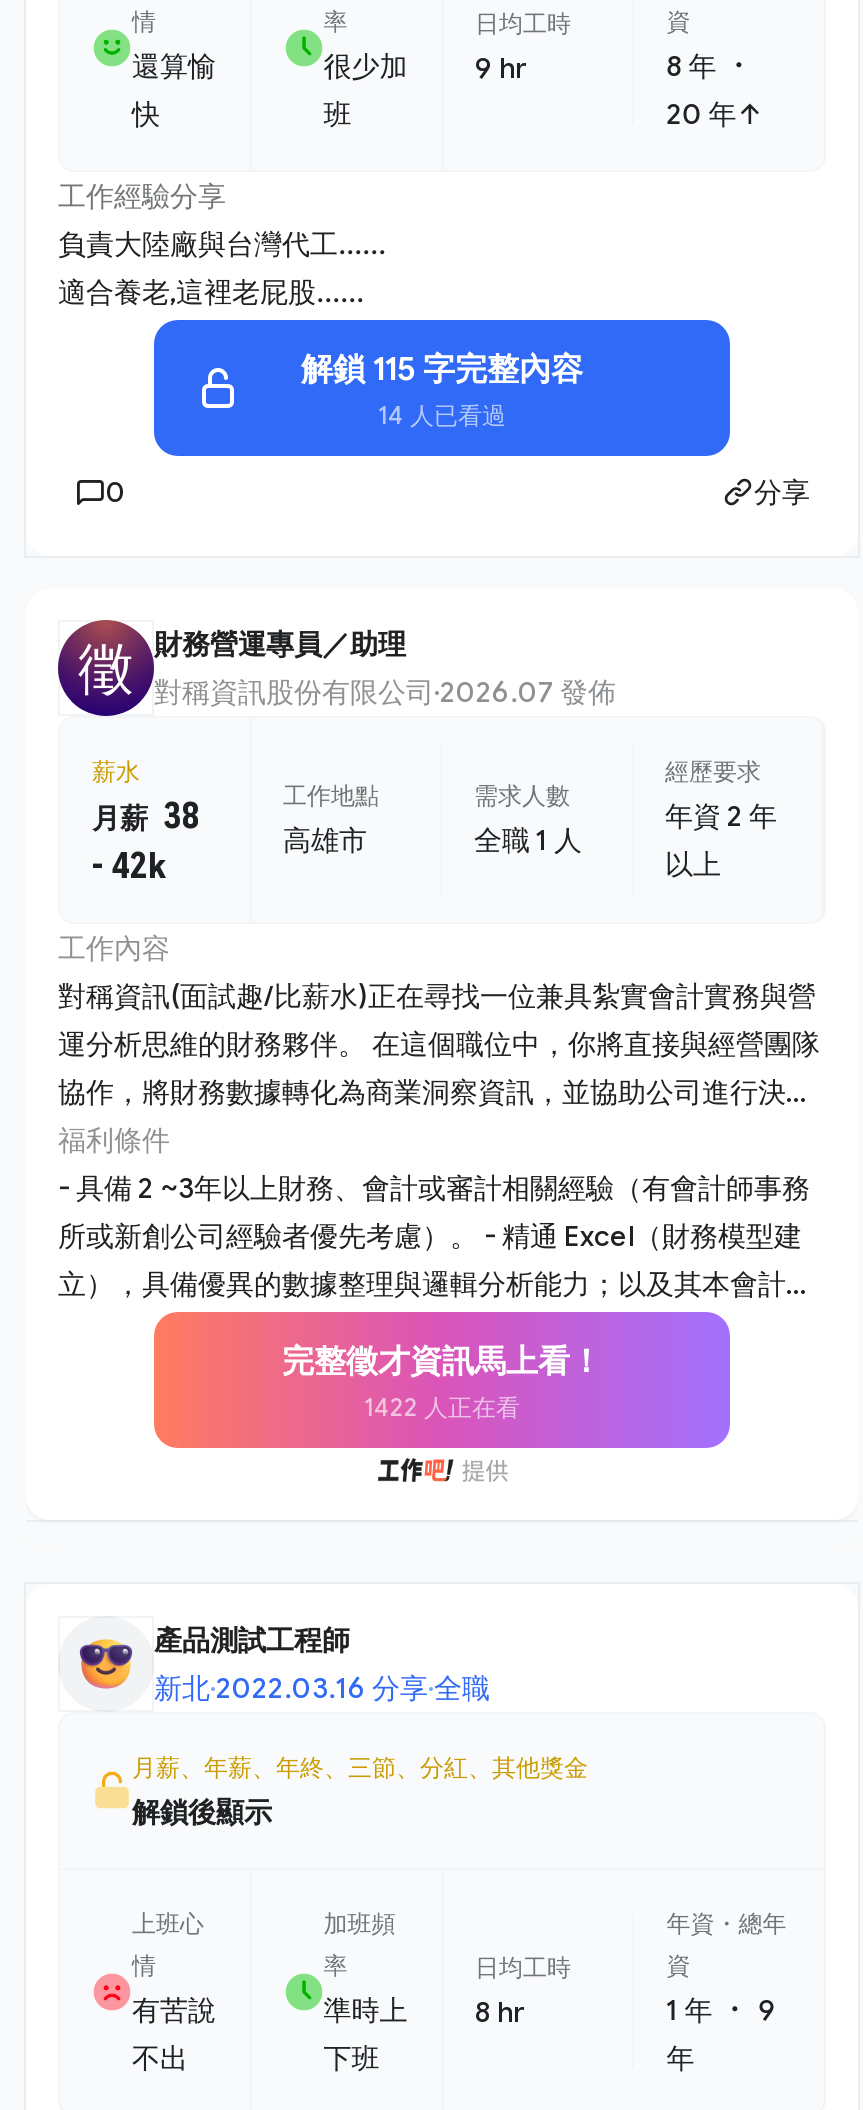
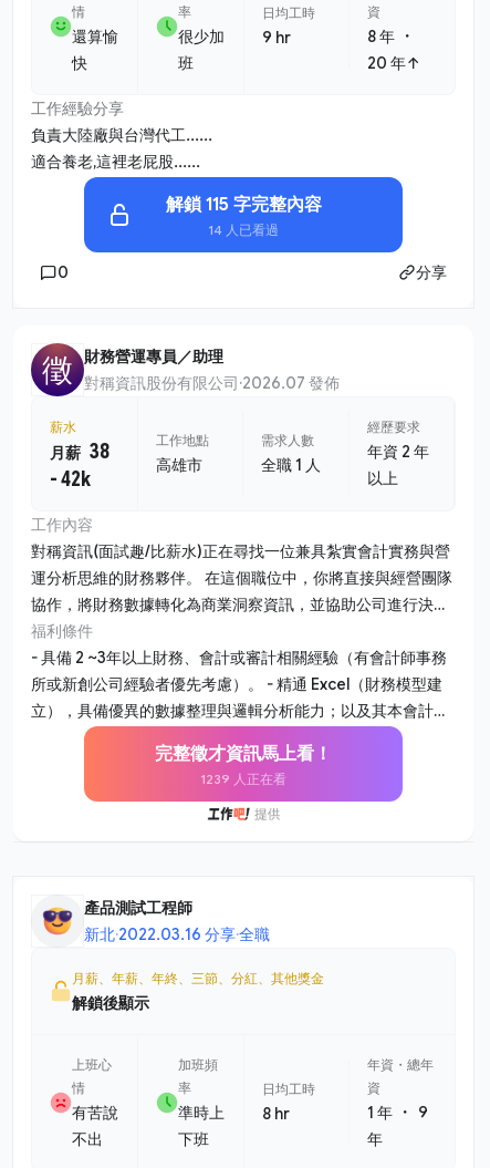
- 1422 人正在看
+ 1239 人正在看
